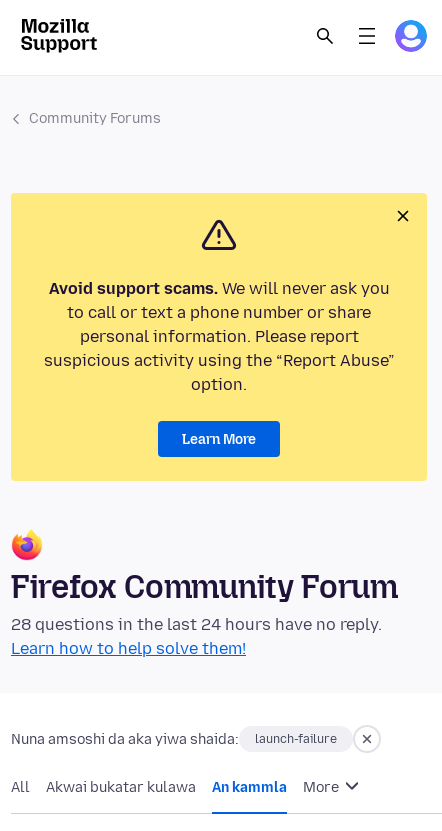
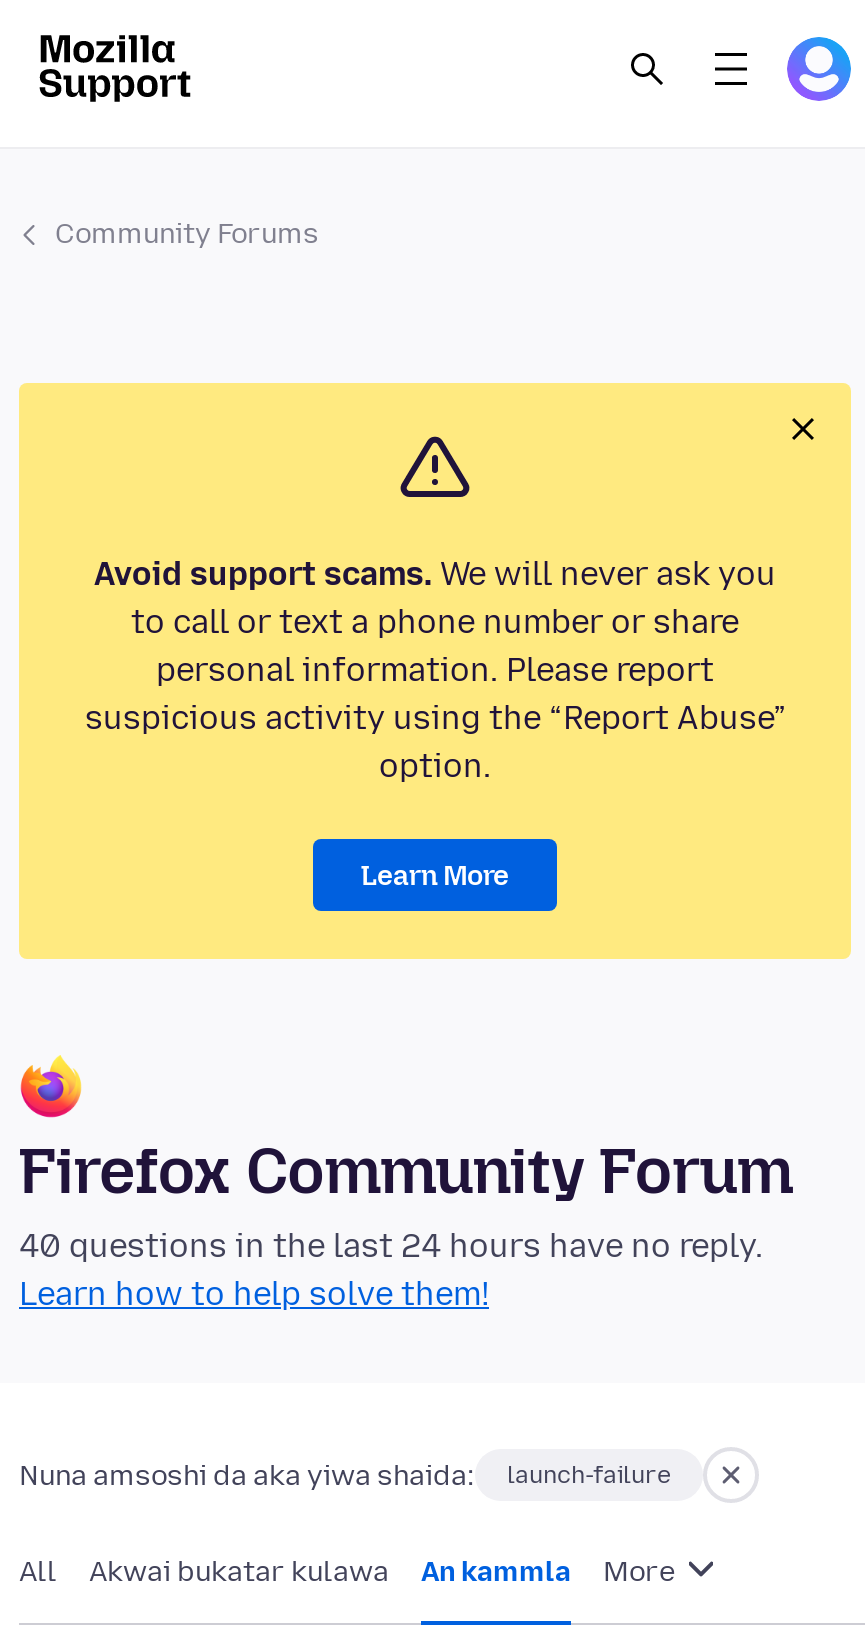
- 28 questions in the last 24 hours have no reply.
+ 40 questions in the last 24 hours have no reply.
